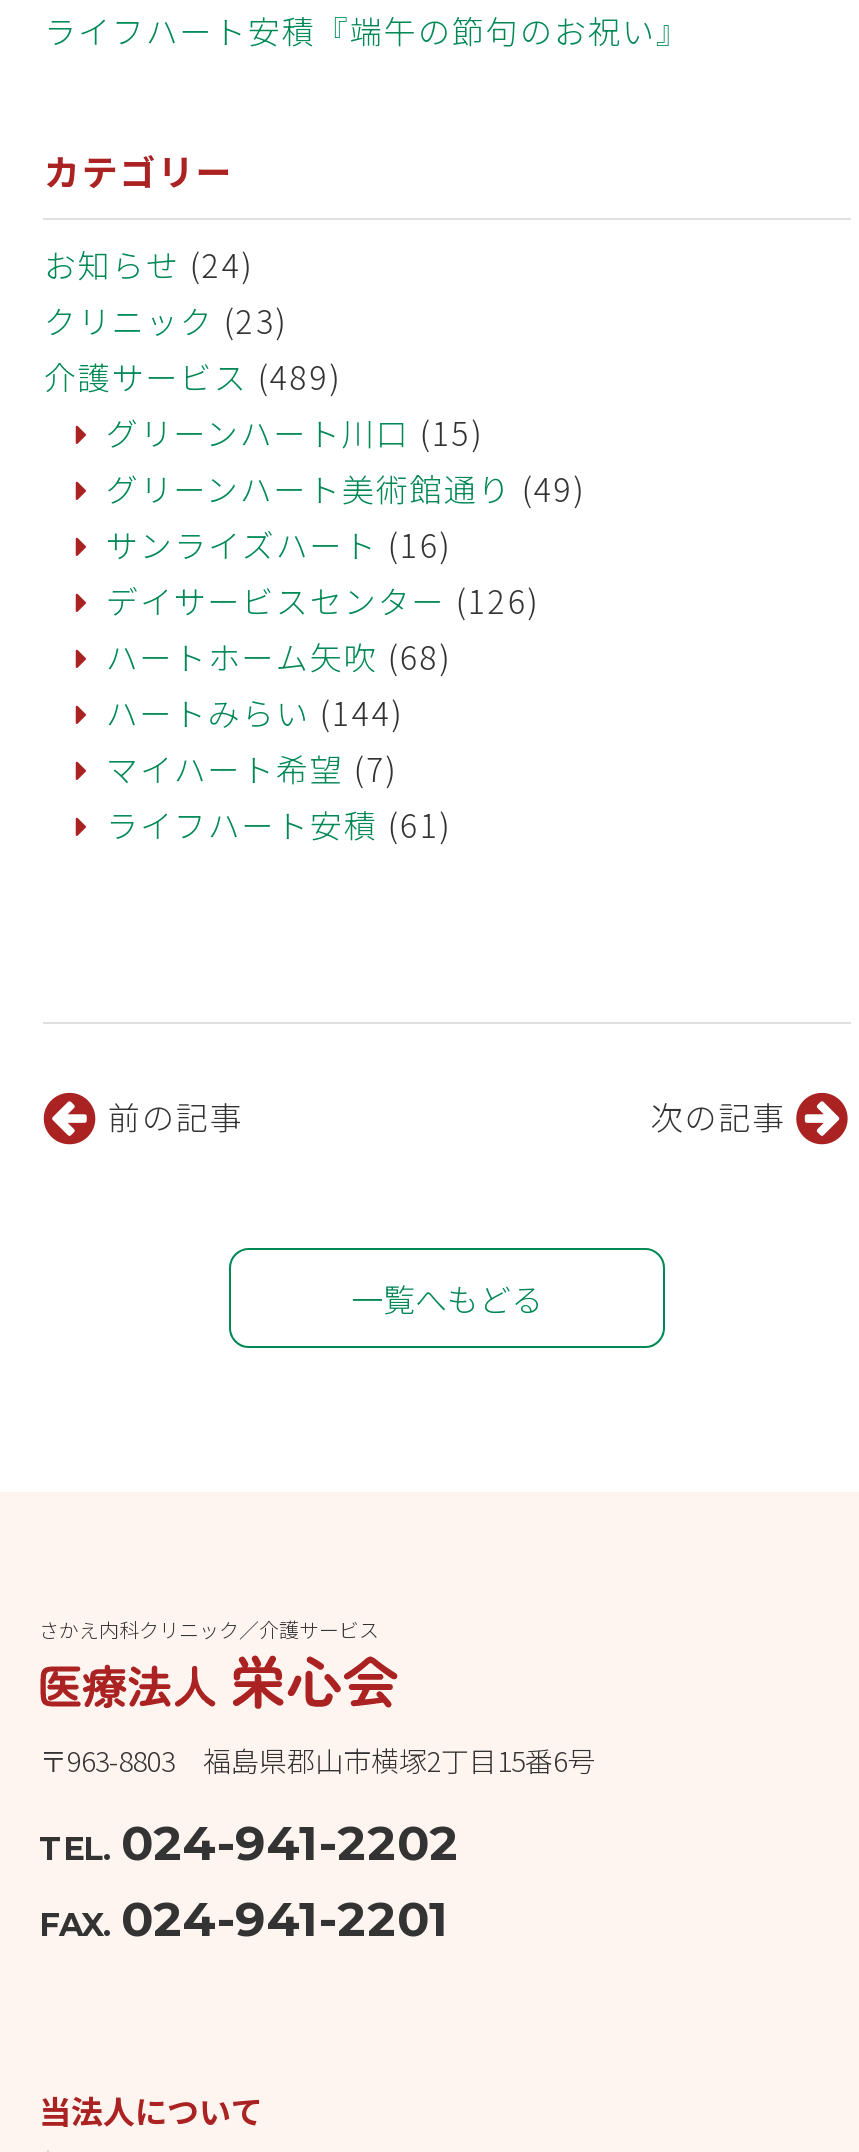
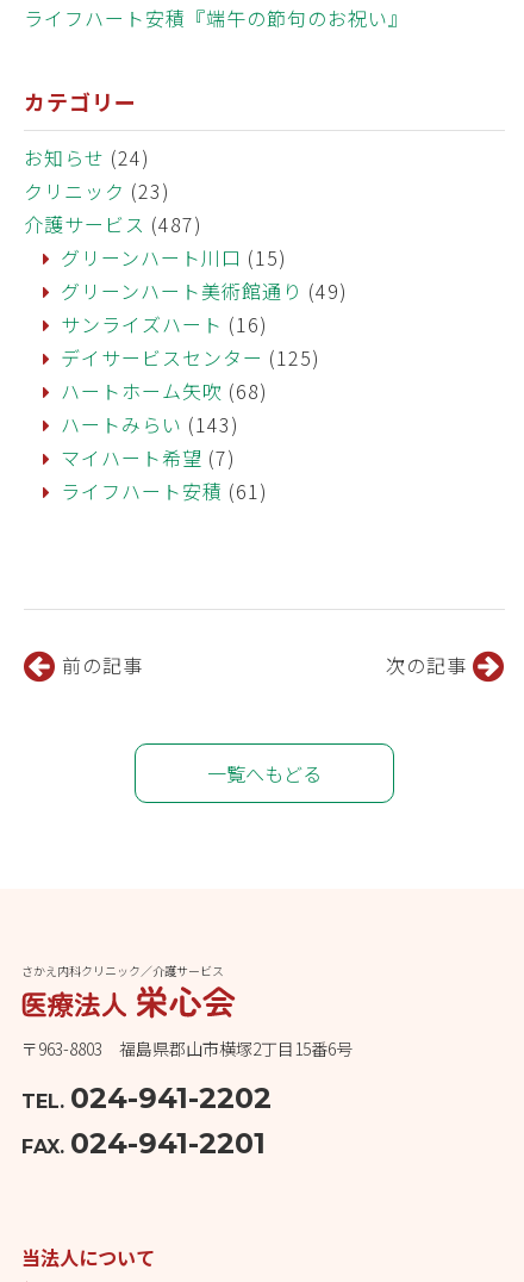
- 介護サービス(489)
+ 介護サービス(487)

- デイサービスセンター(126)
+ デイサービスセンター(125)

- ハートみらい(144)
+ ハートみらい(143)
